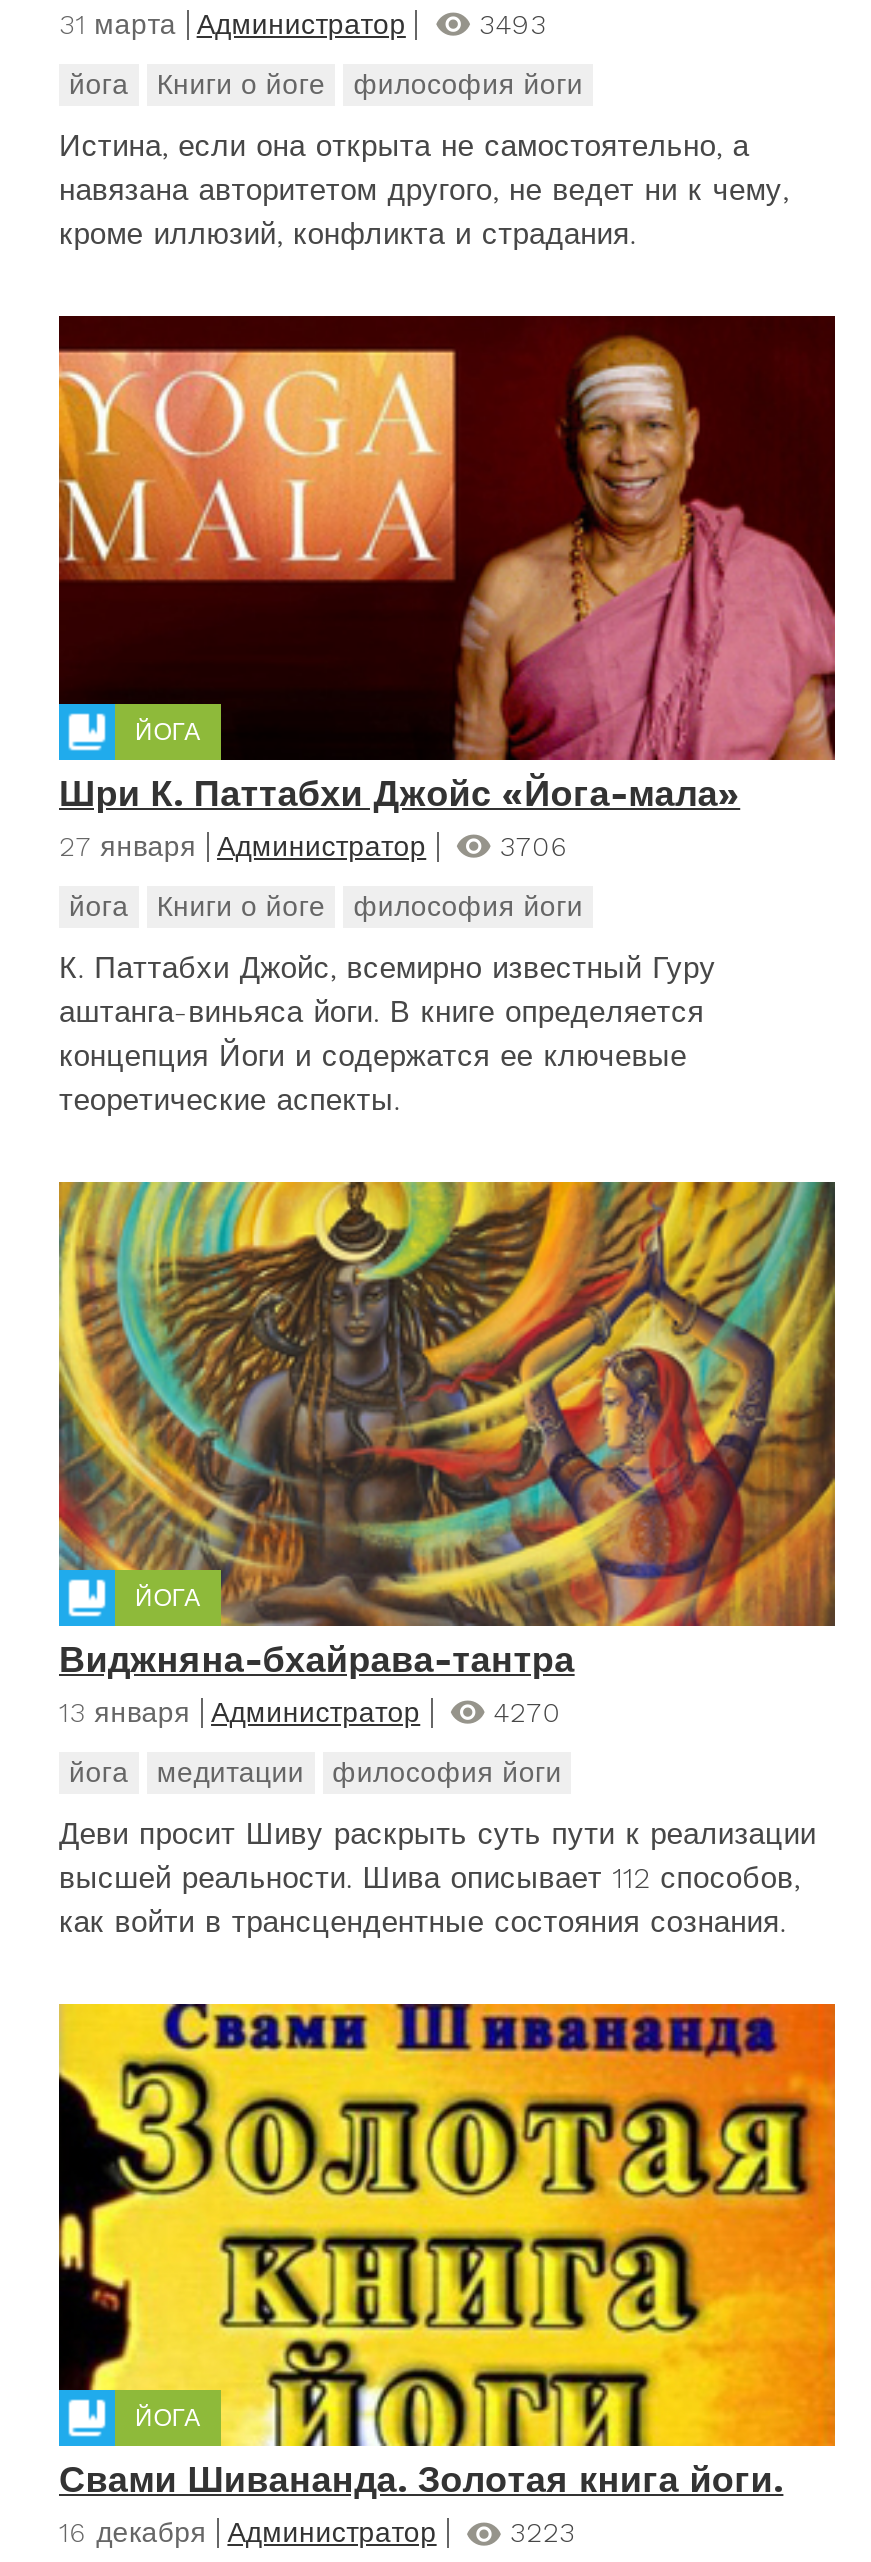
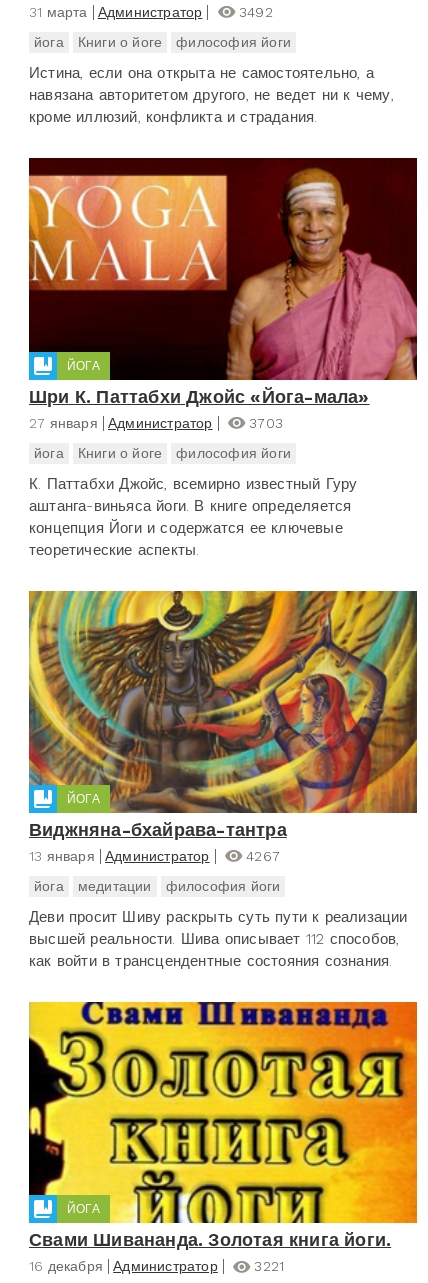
- 3493
+ 3492

- 3706
+ 3703

- 4270
+ 4267

- 3223
+ 3221
